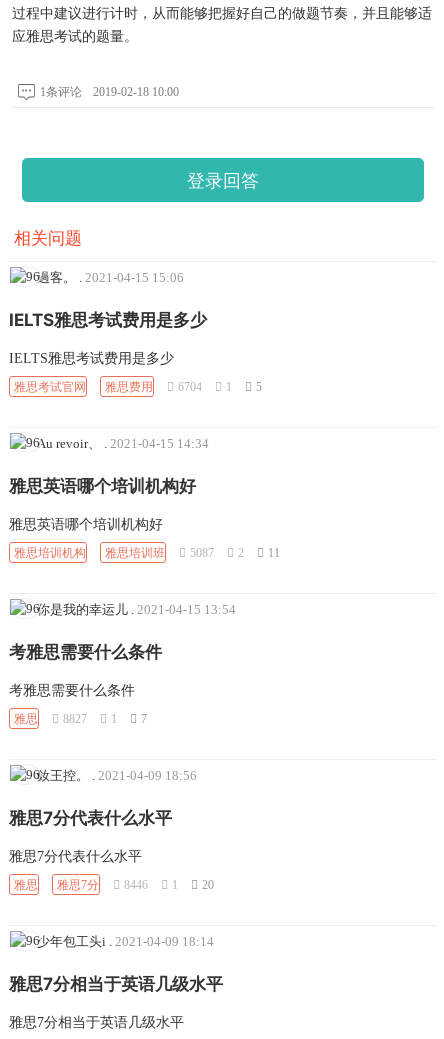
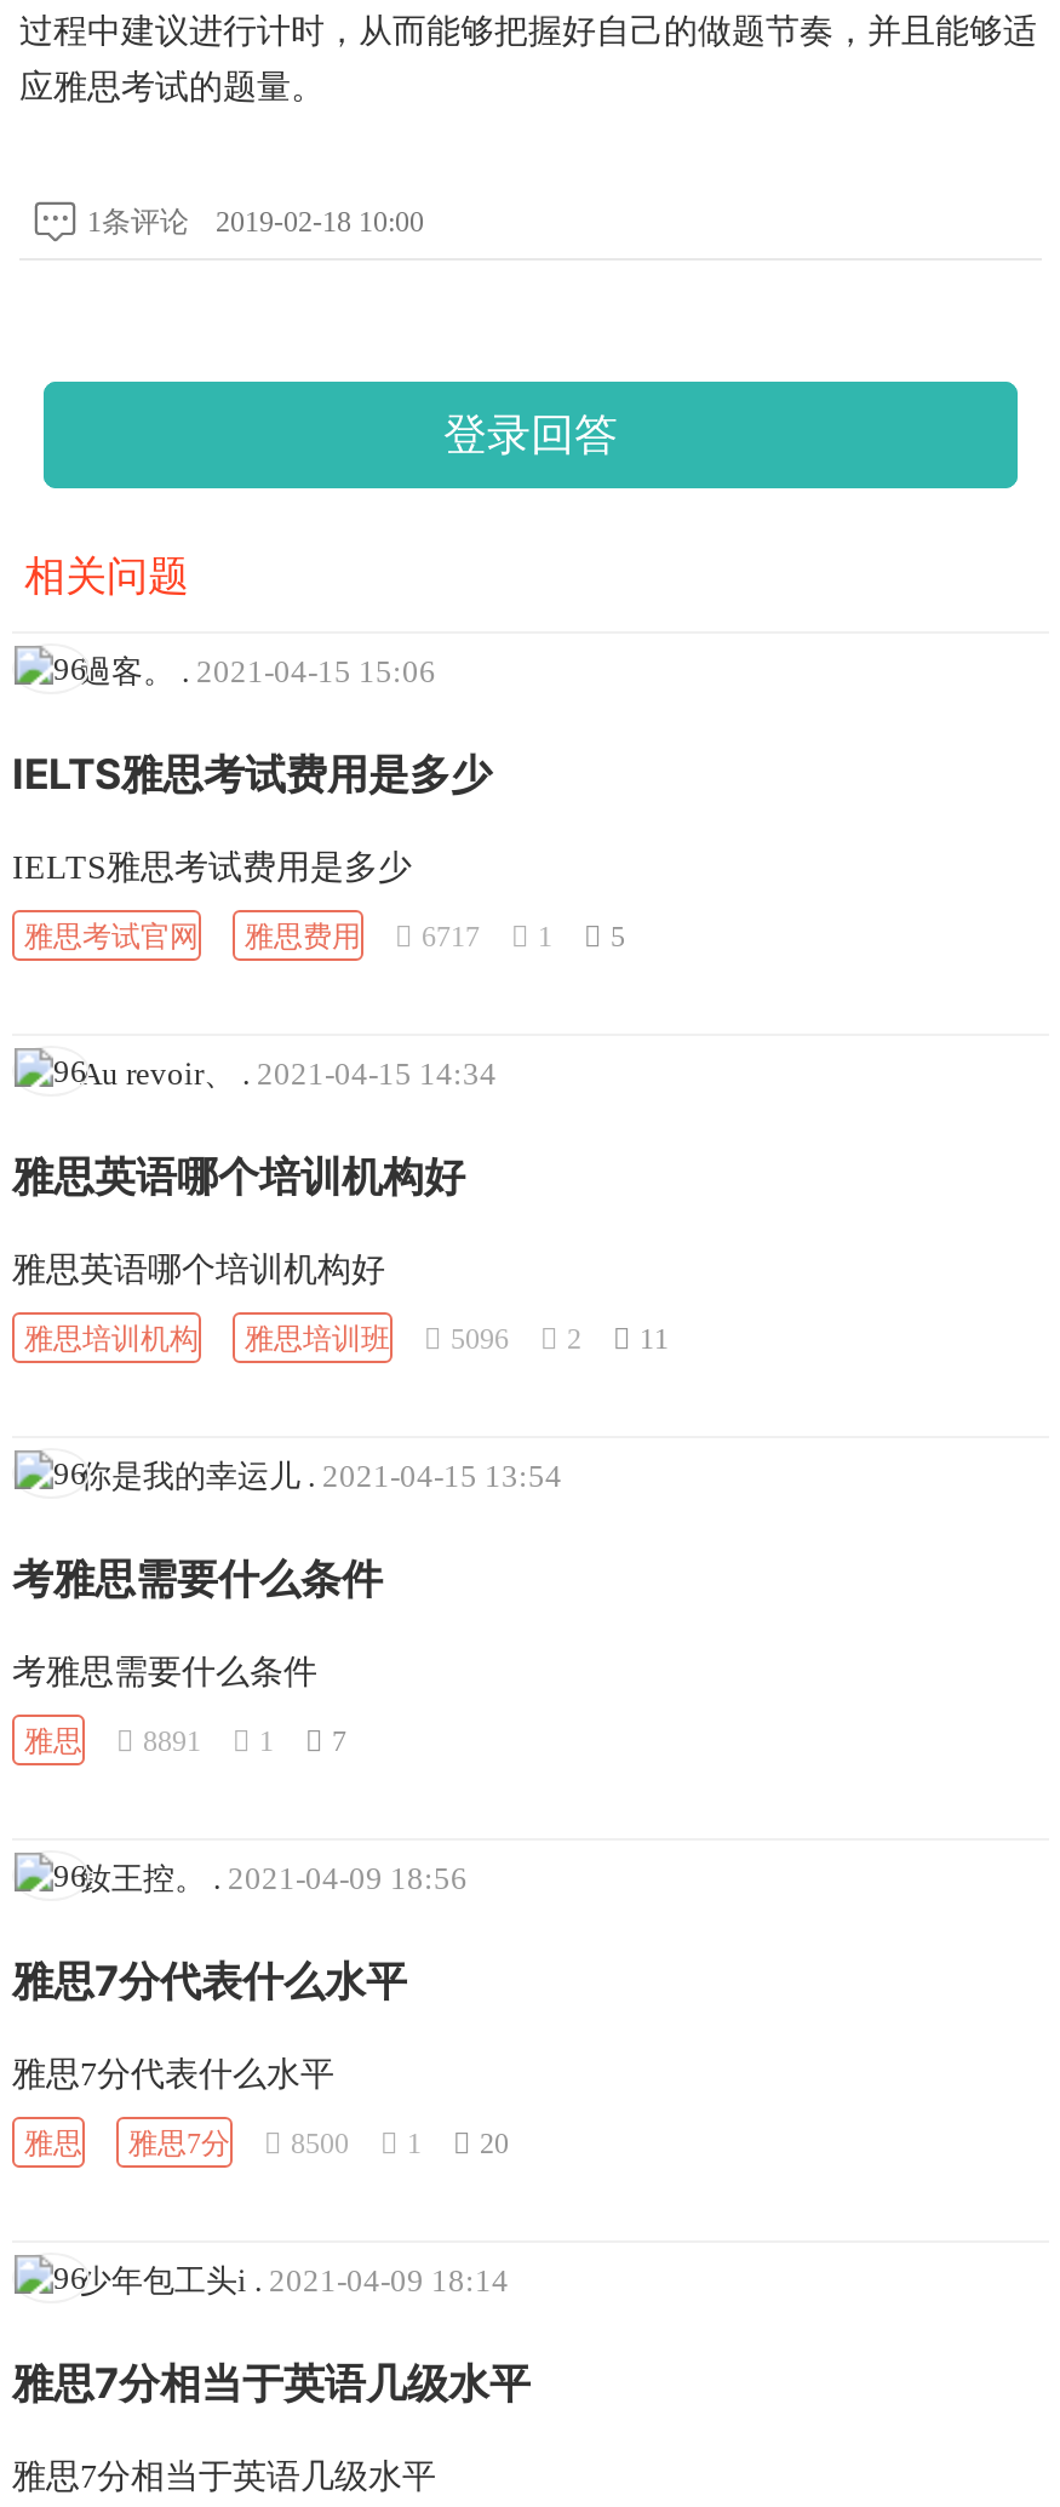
- 雅思考试官网 雅思费用 6704 1 5
+ 雅思考试官网 雅思费用 6717 1 5

- 雅思培训机构 雅思培训班 5087 2 11
+ 雅思培训机构 雅思培训班 5096 2 11

- 雅思 8827 1 7
+ 雅思 8891 1 7

- 雅思 雅思7分 8446 1 20
+ 雅思 雅思7分 8500 1 20
